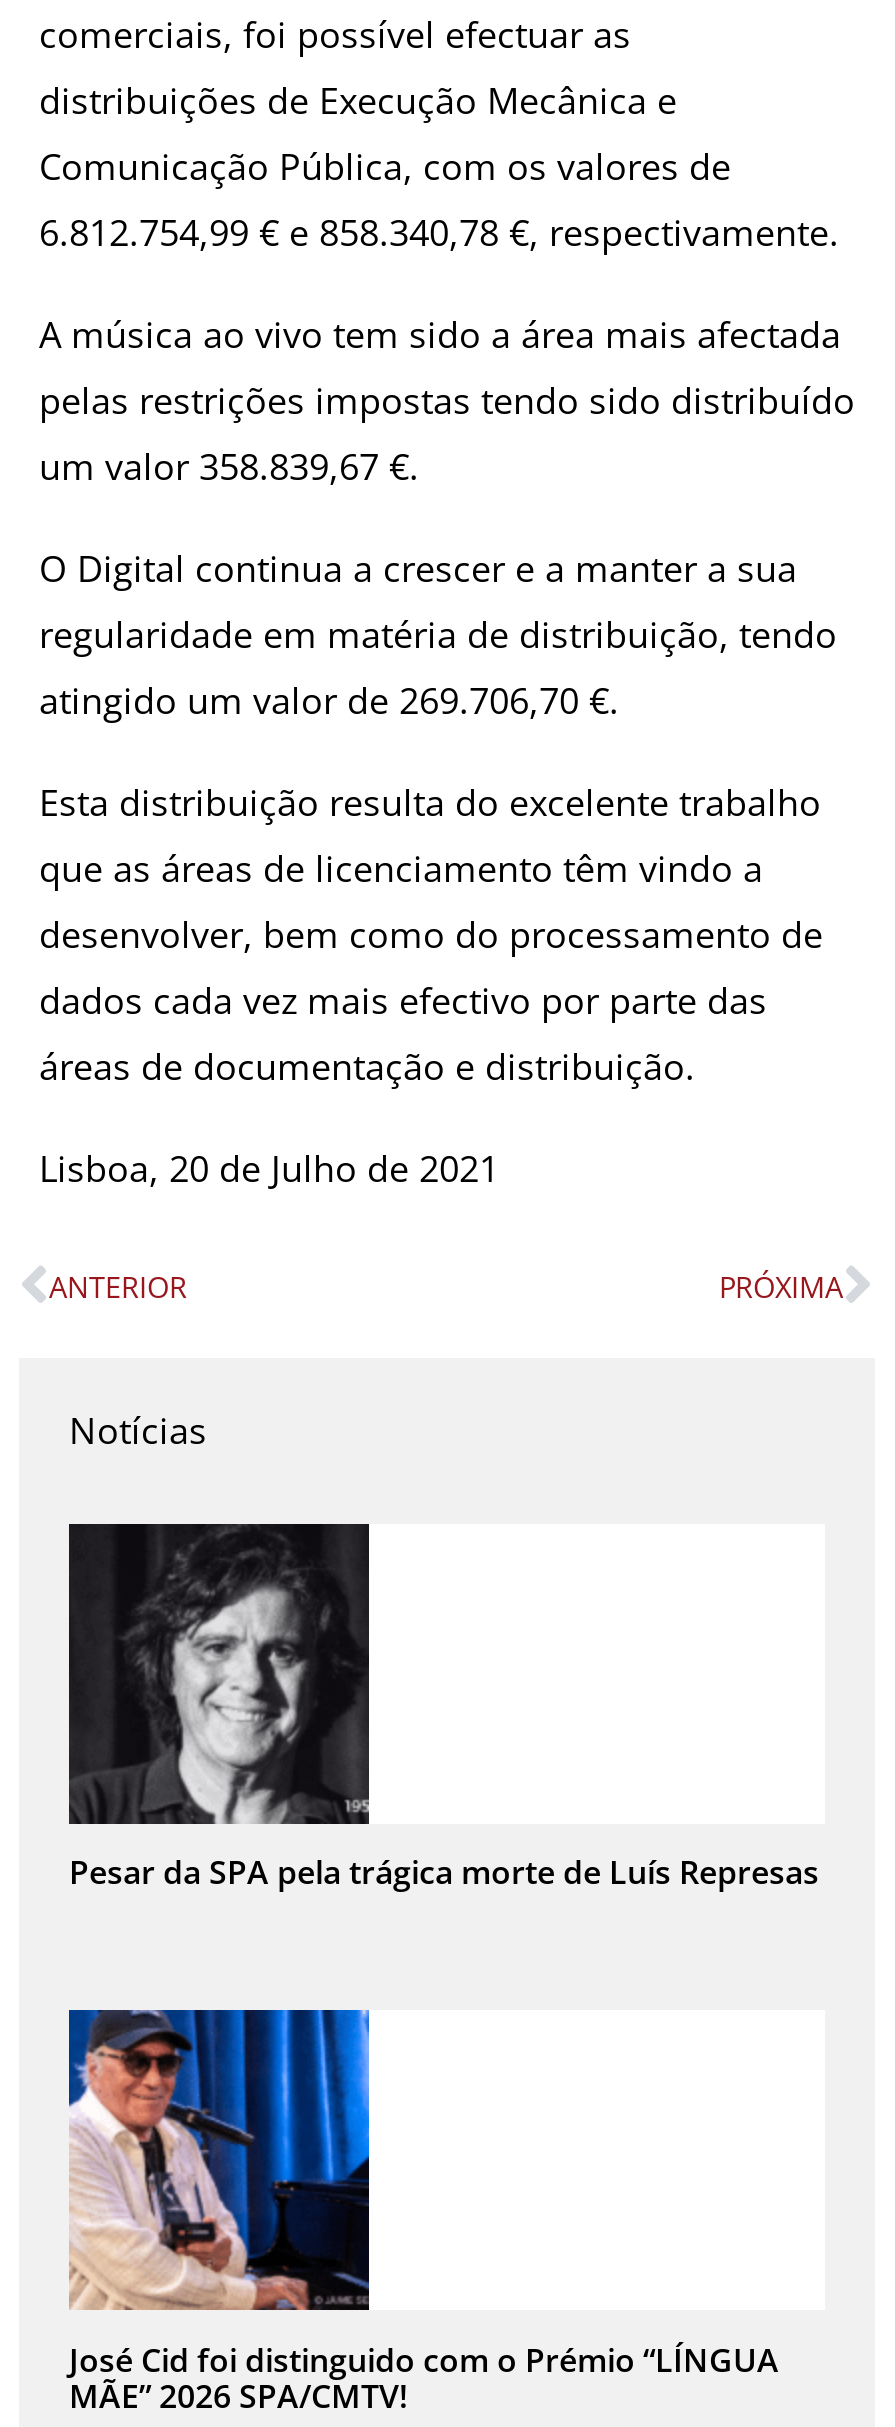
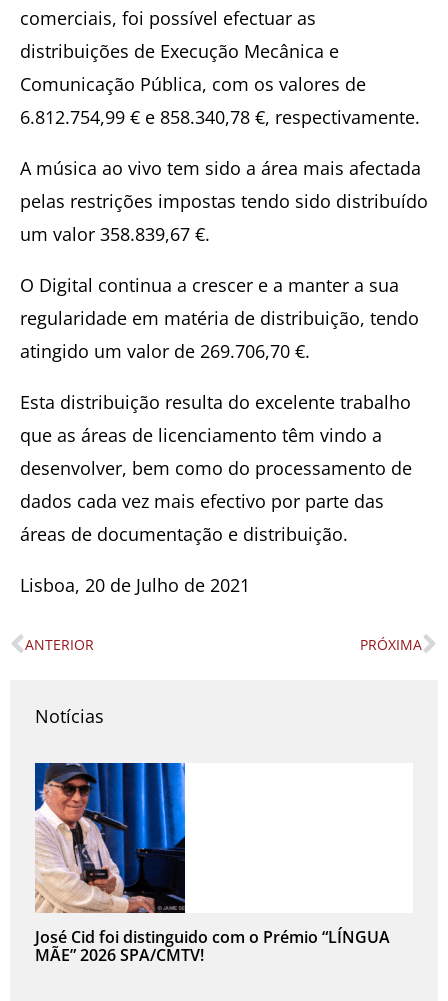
- [image]
- Pesar da SPA pela trágica morte de Luís Represas
